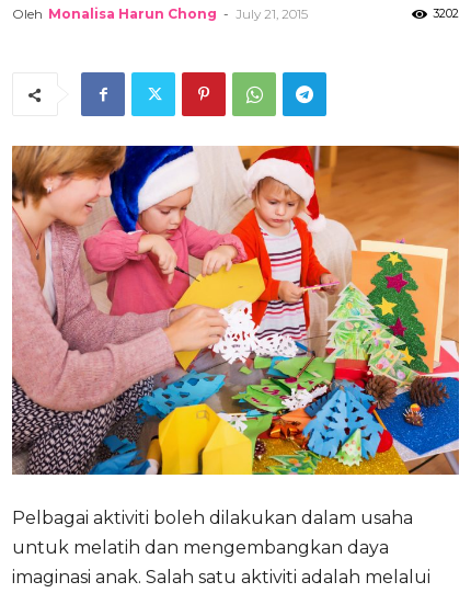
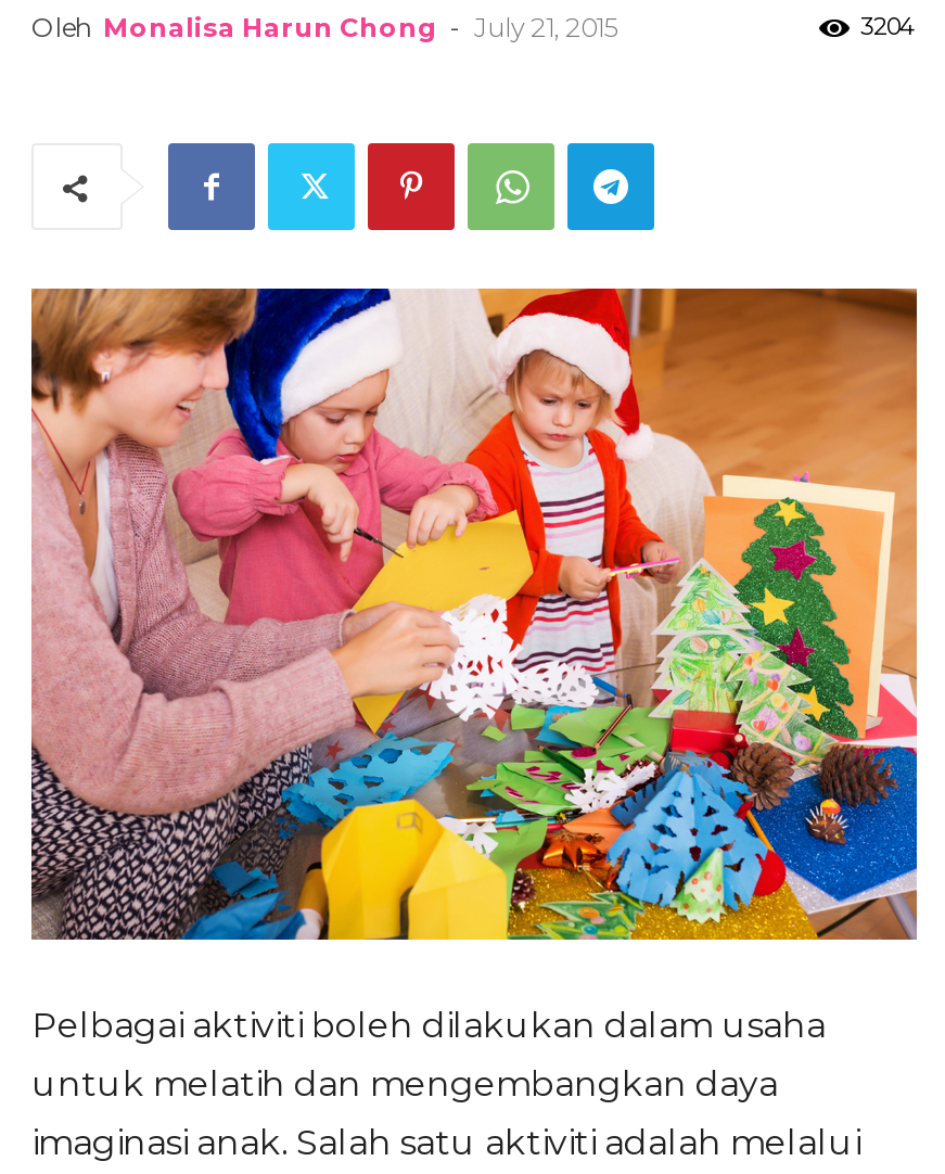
- 3202
+ 3204
